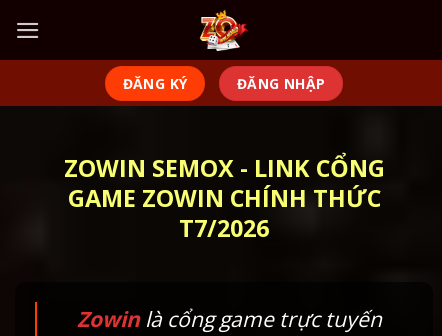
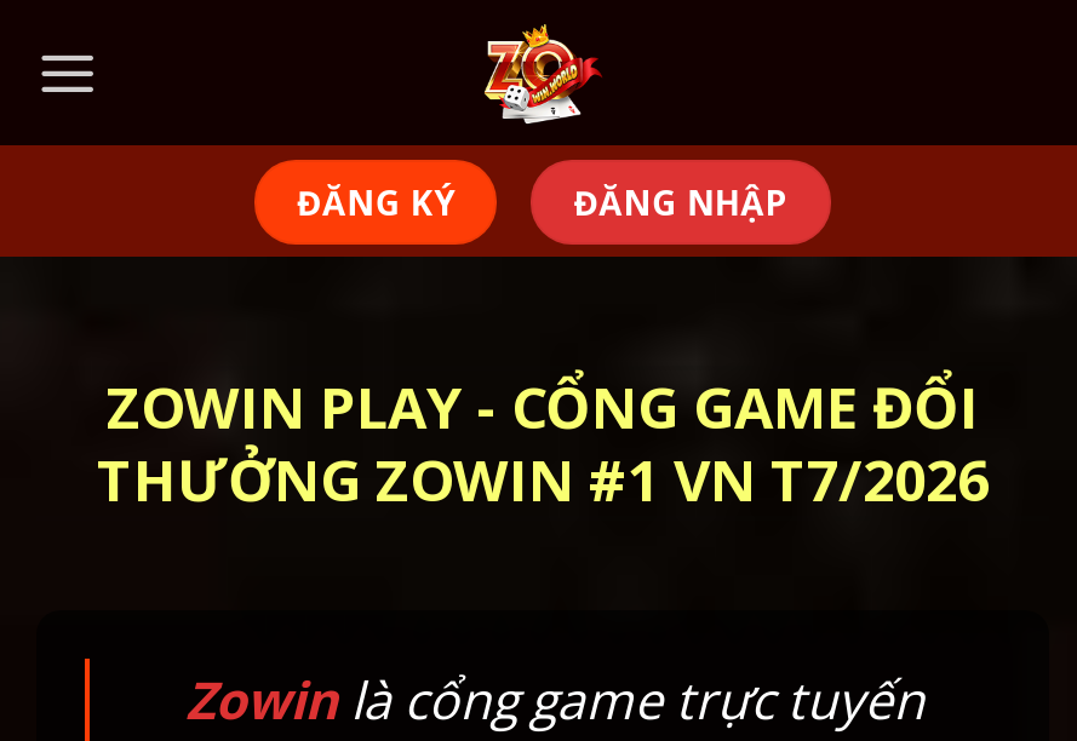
- ZOWIN SEMOX - LINK CỔNG
- GAME ZOWIN CHÍNH THỨC
- T7/2026
+ ZOWIN PLAY - CỔNG GAME ĐỔI
+ THƯỞNG ZOWIN #1 VN T7/2026
